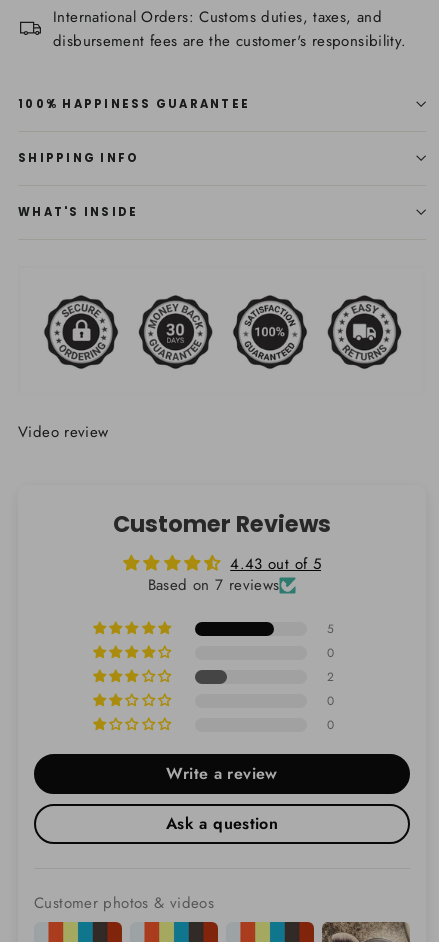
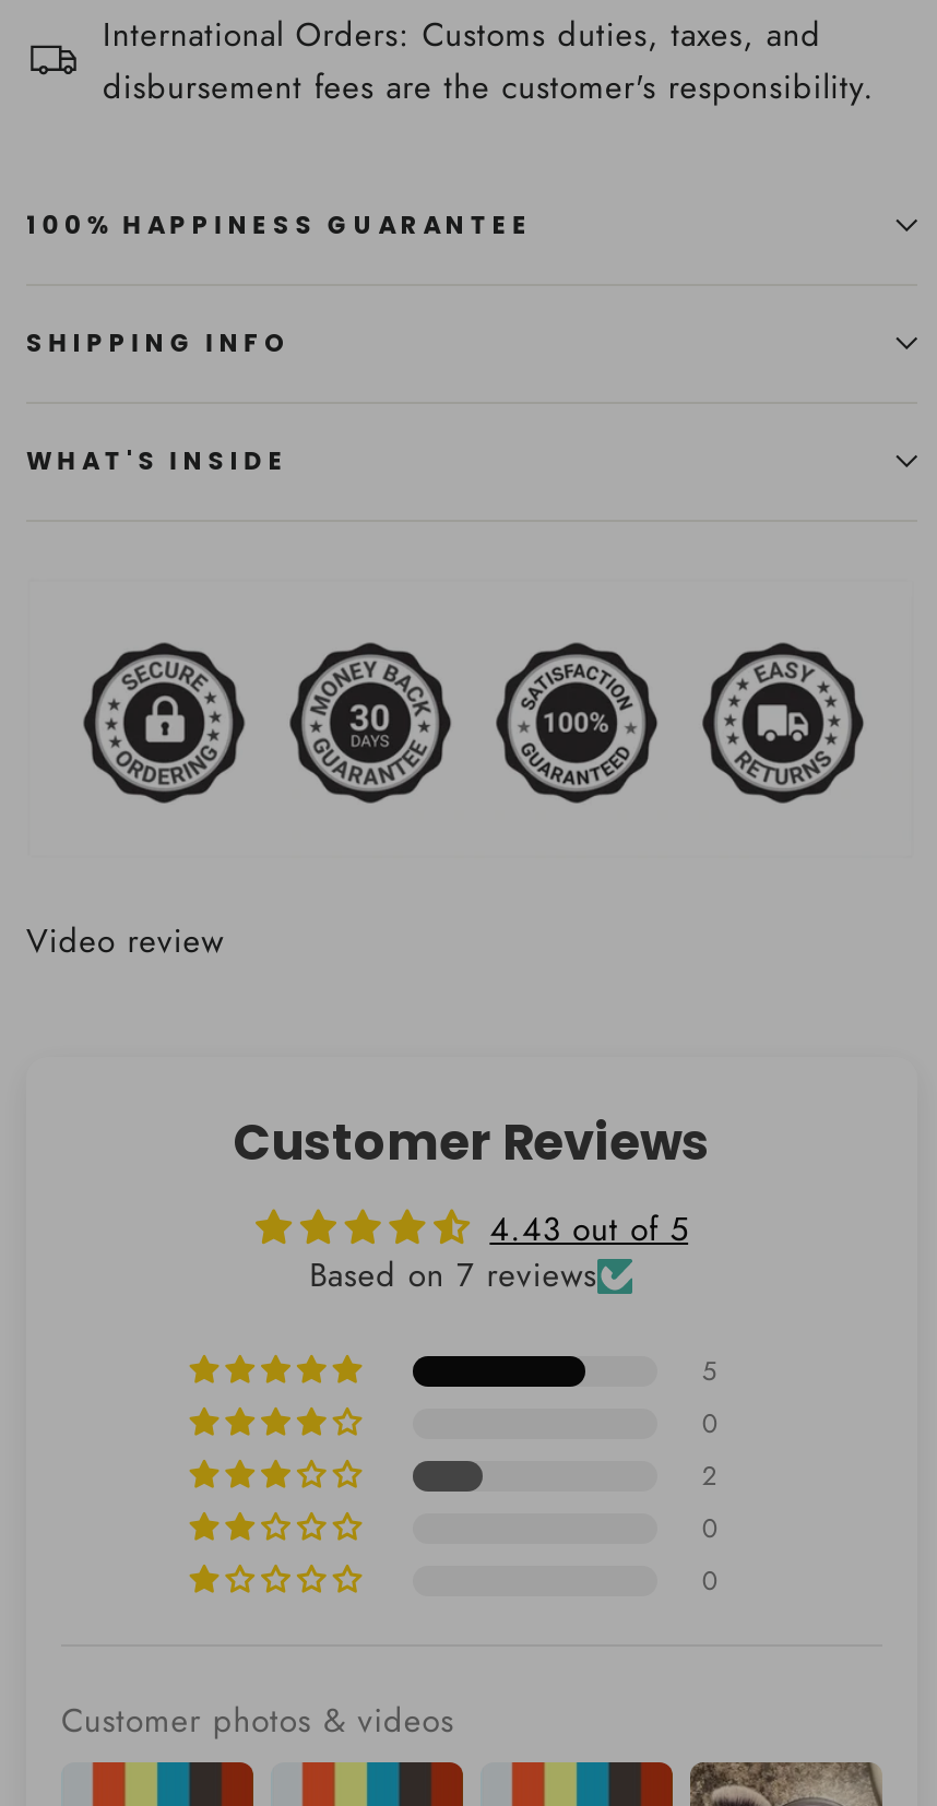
- Write a review
- Ask a question
